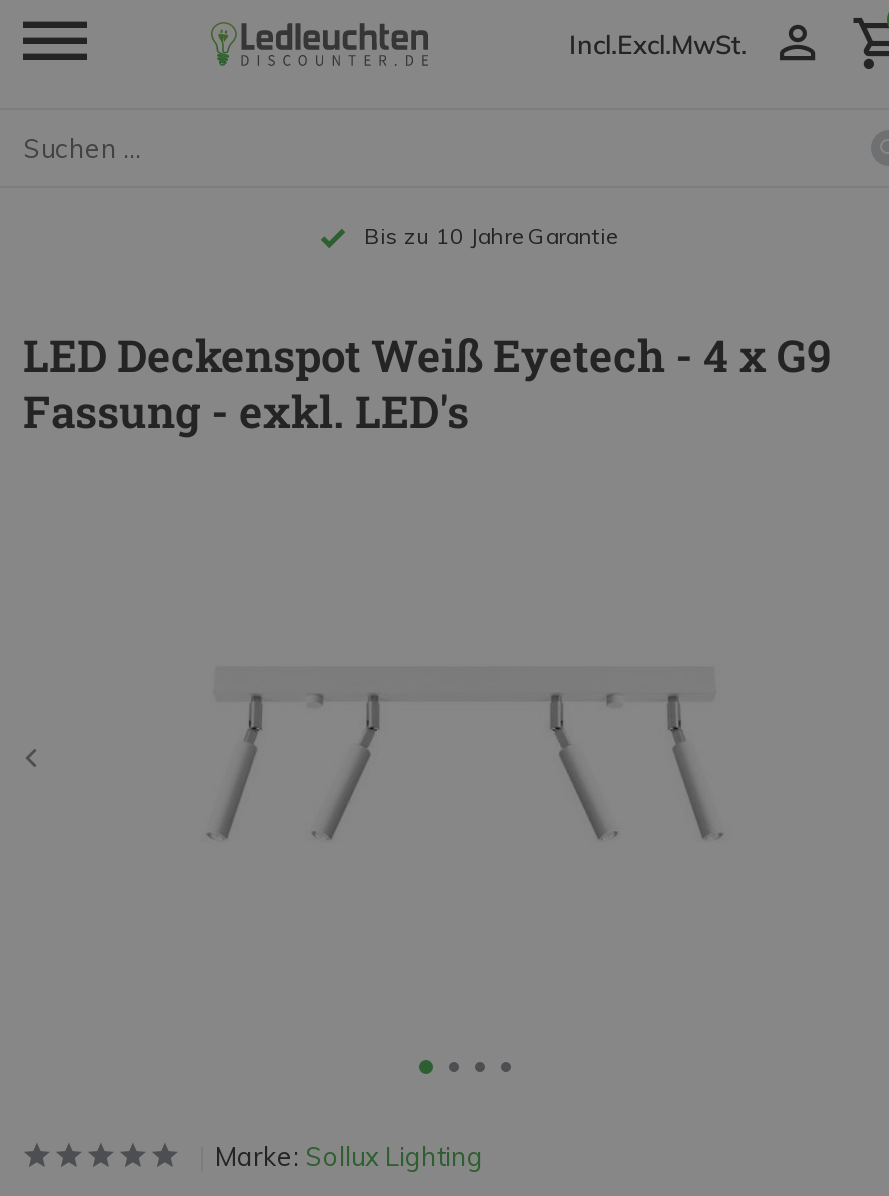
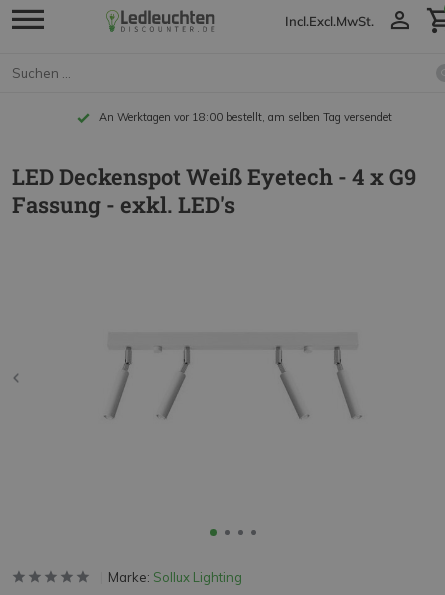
- Bis zu 10 Jahre Garantie
+ An Werktagen vor 18:00 bestellt, am selben Tag versendet
